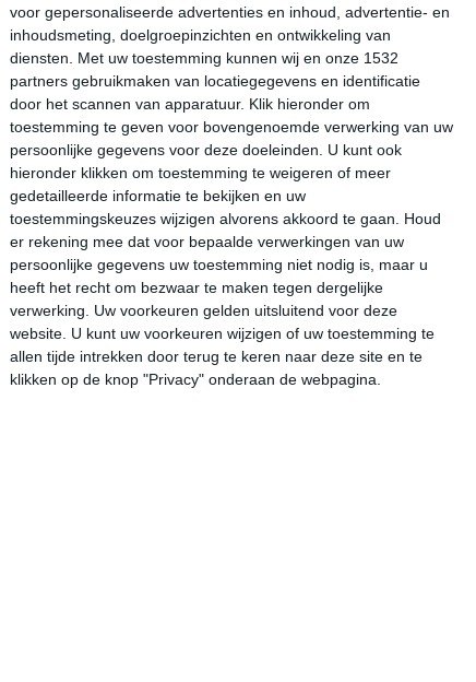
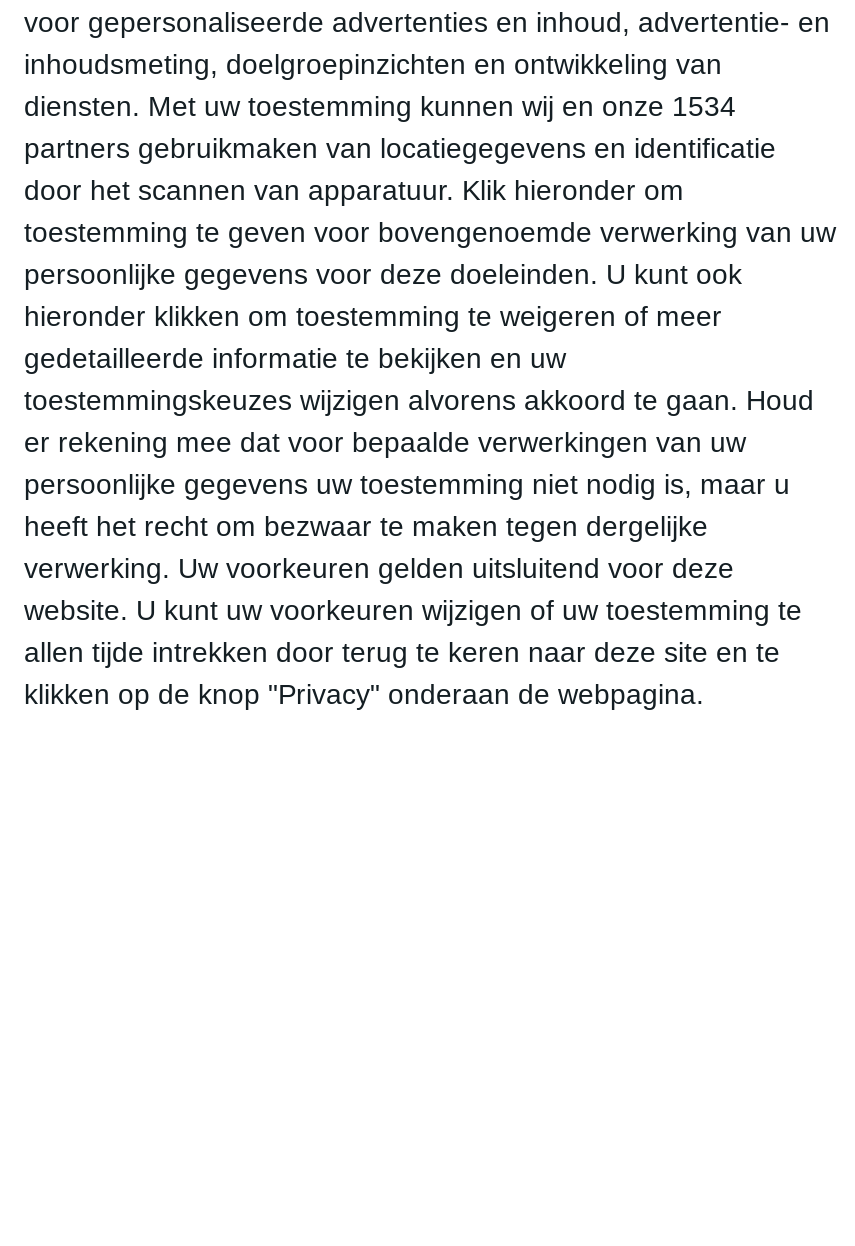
- diensten. Met uw toestemming kunnen wij en onze 1532
+ diensten. Met uw toestemming kunnen wij en onze 1534
